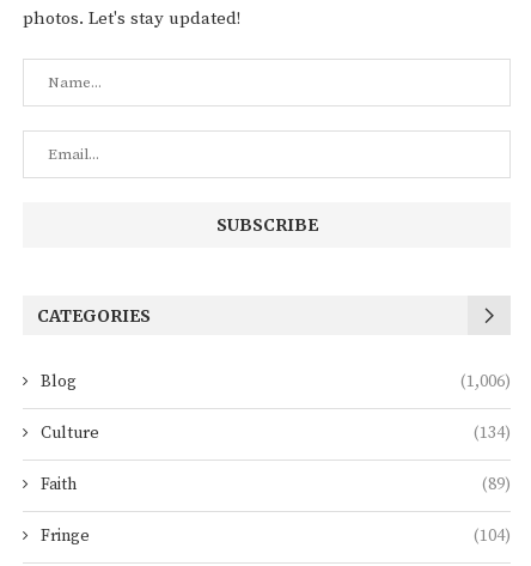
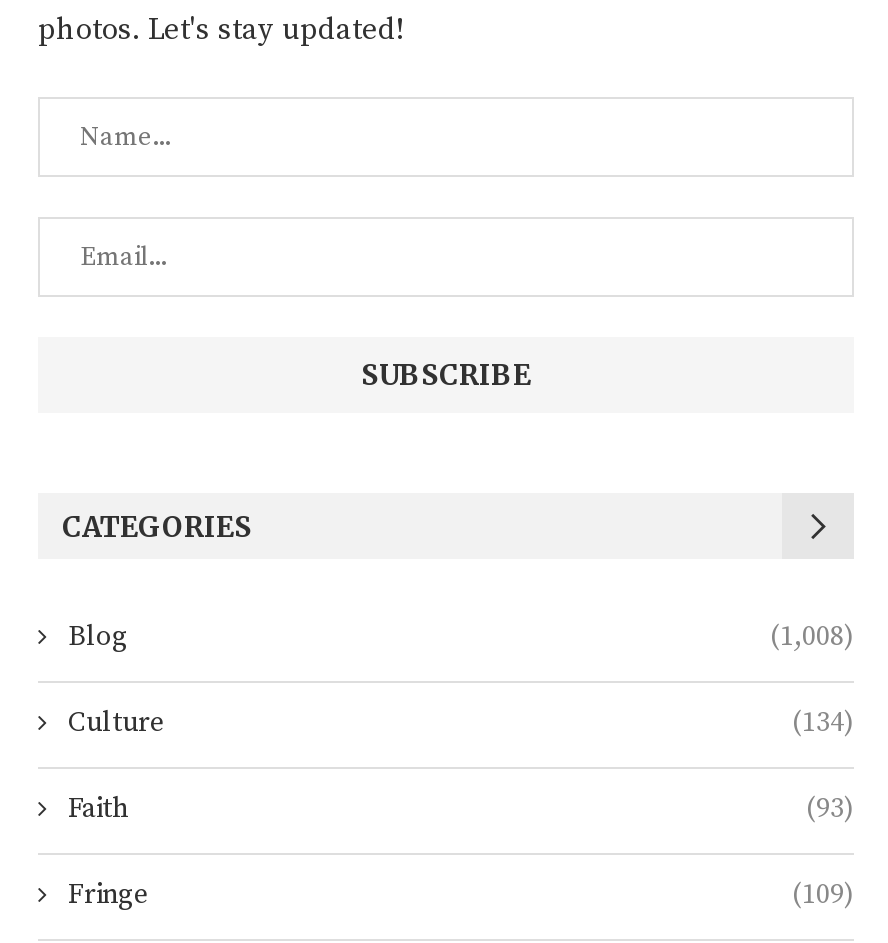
- (1,006)
+ (1,008)

- (89)
+ (93)

- (104)
+ (109)
